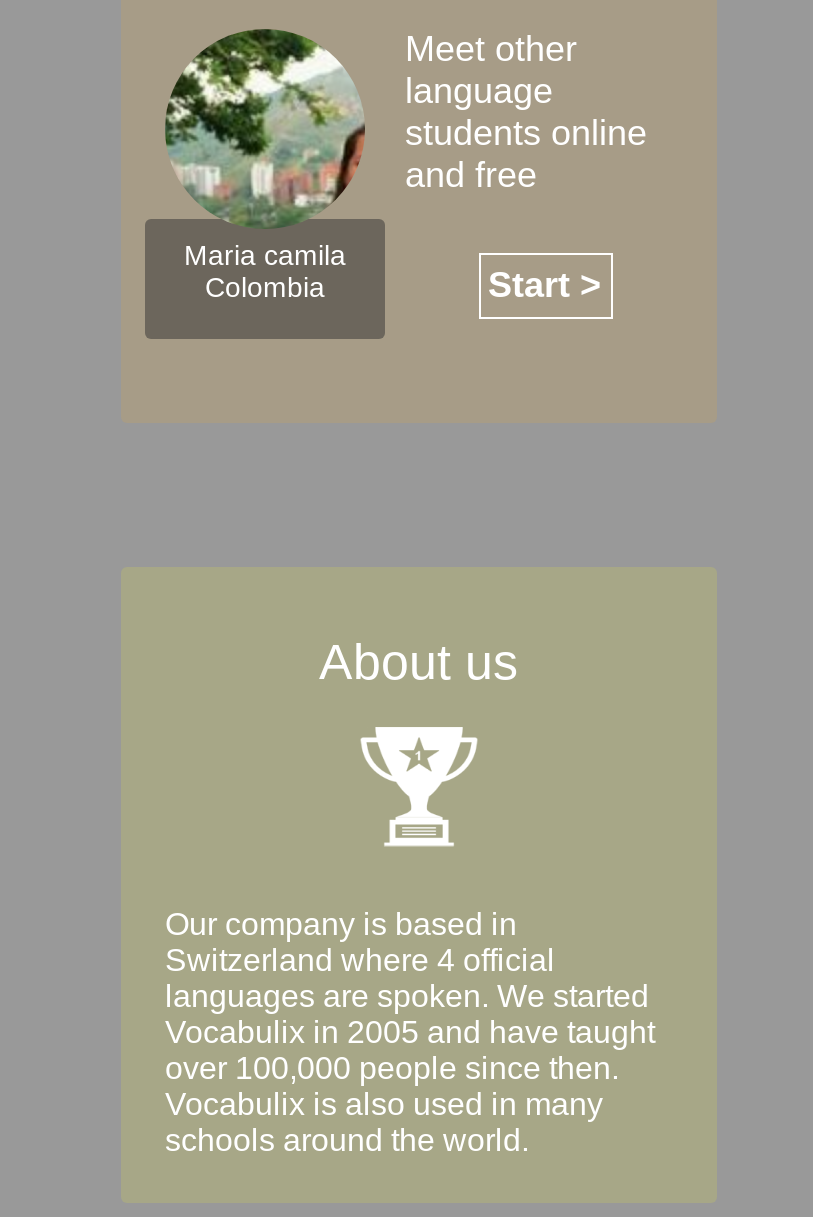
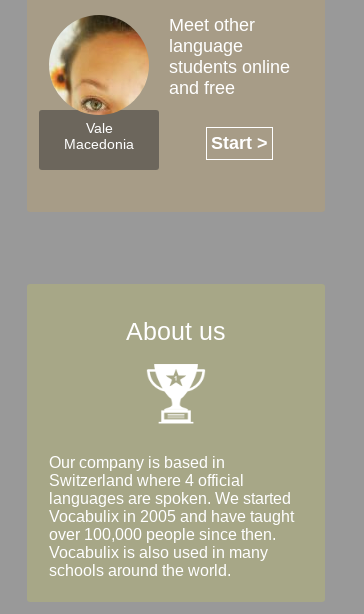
- [image]
- Maria camila
- Colombia
+ [image]
+ Vale
+ Macedonia
